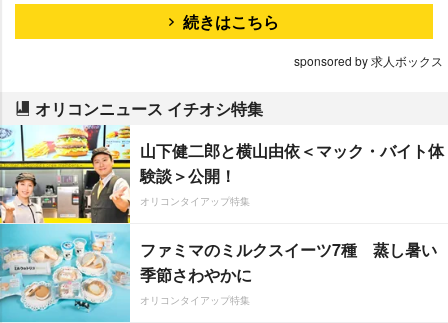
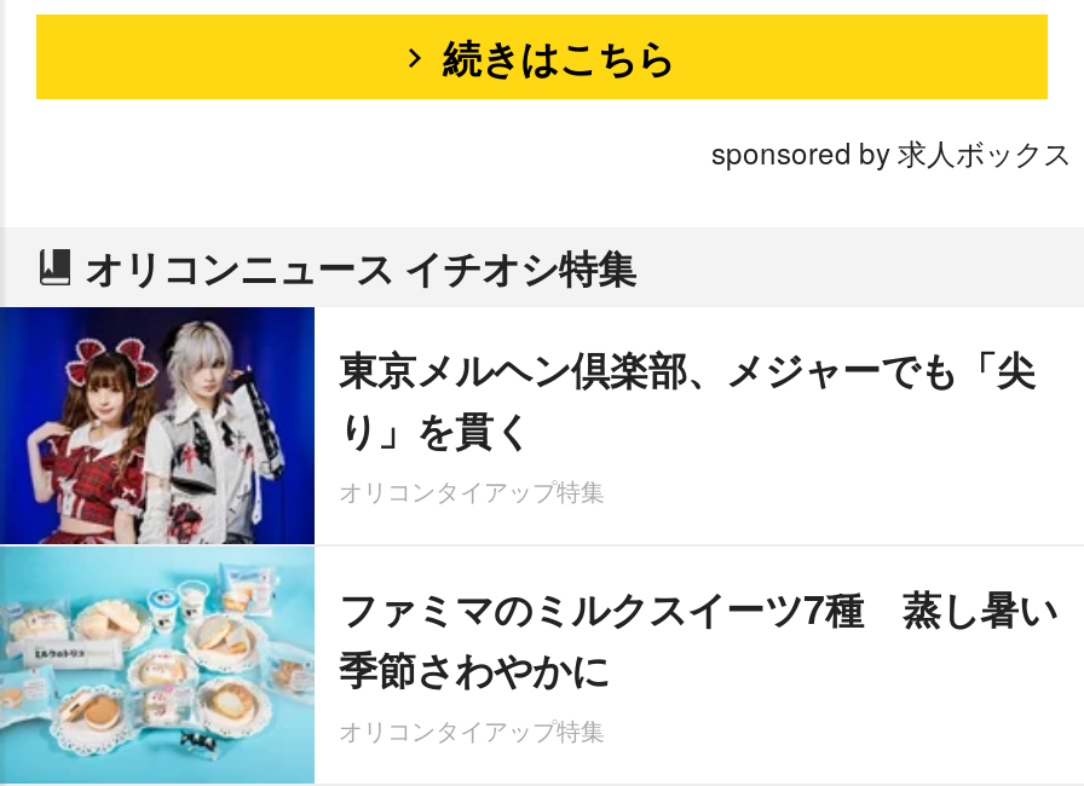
- [image]
- 山下健二郎と横山由依＜マック・バイト体
- 験談＞公開！
+ [image]
+ 東京メルヘン倶楽部、メジャーでも「尖
+ り」を貫く
